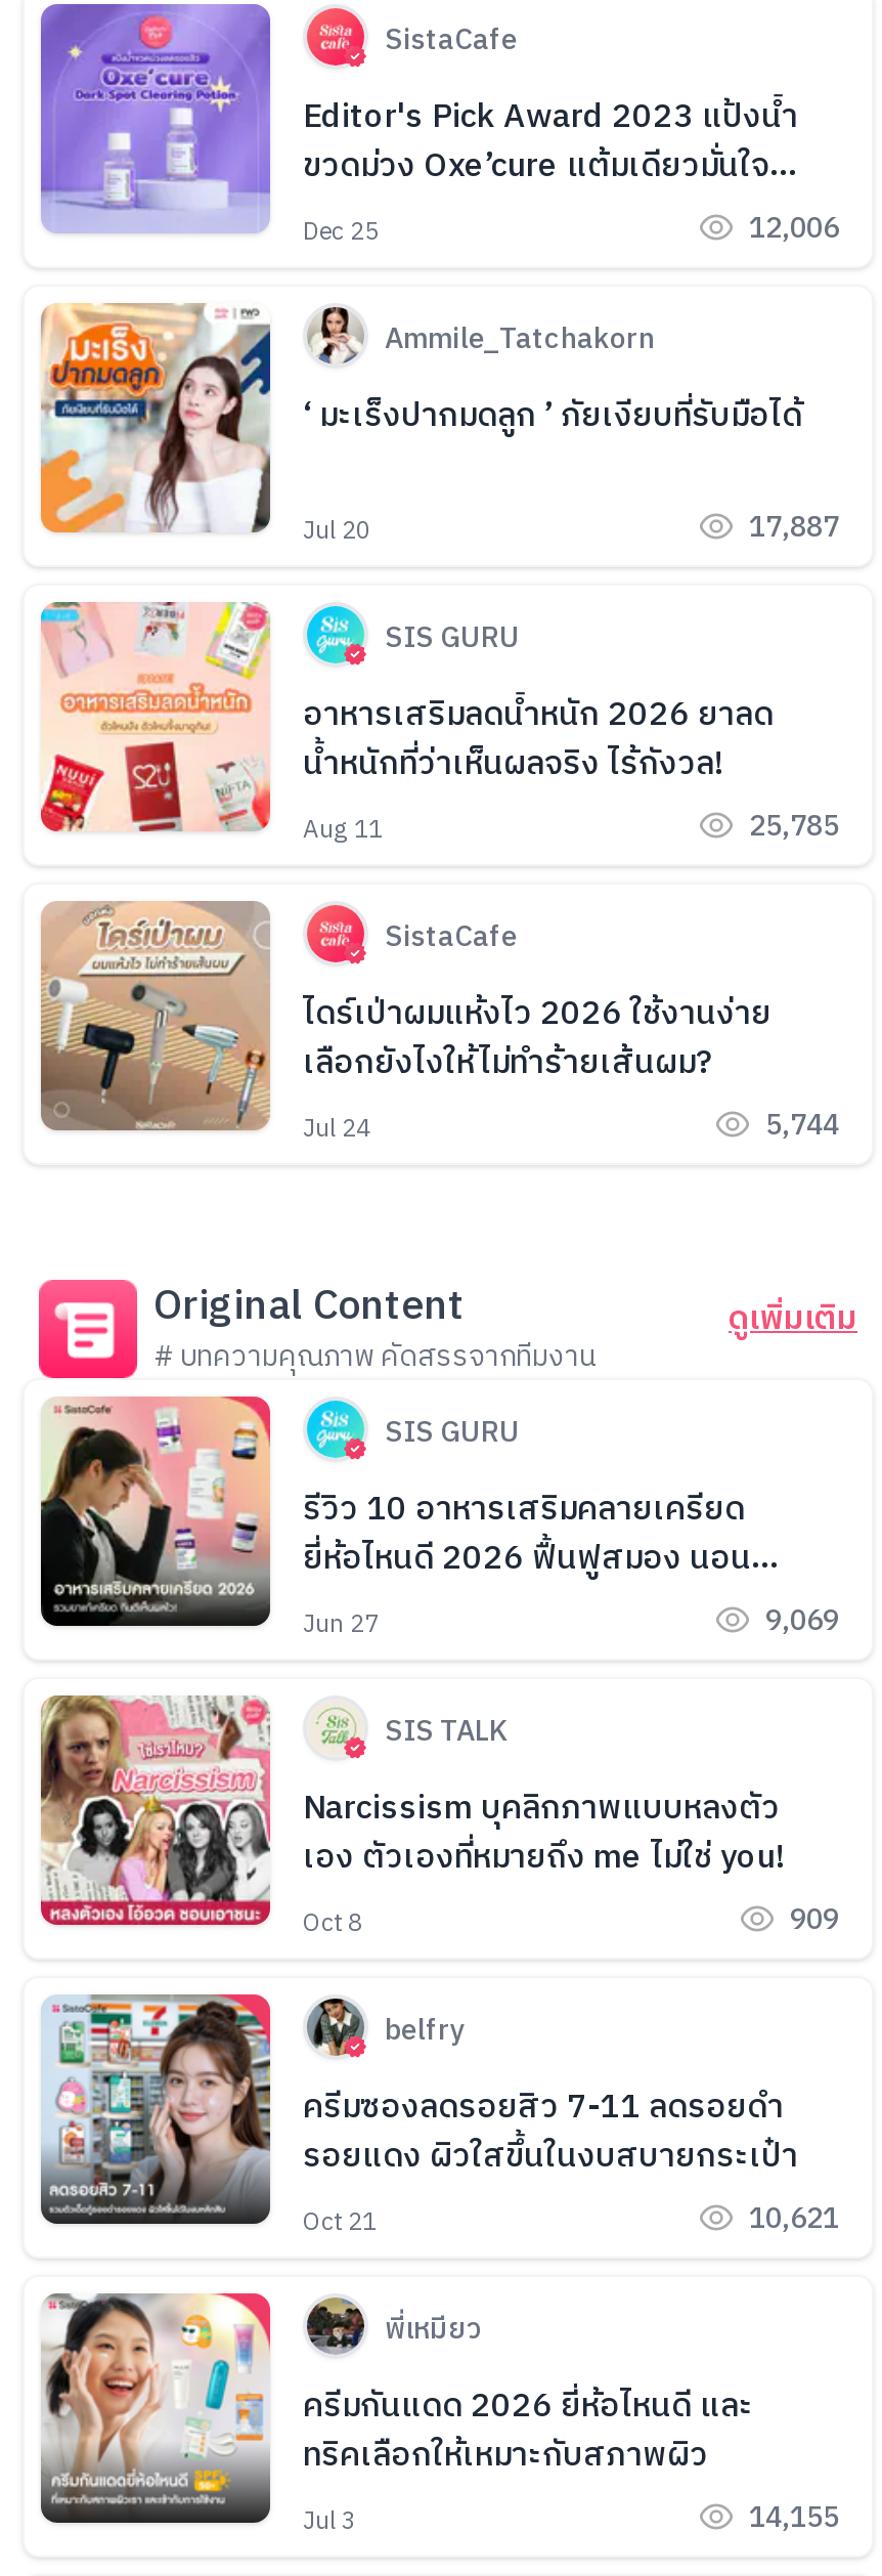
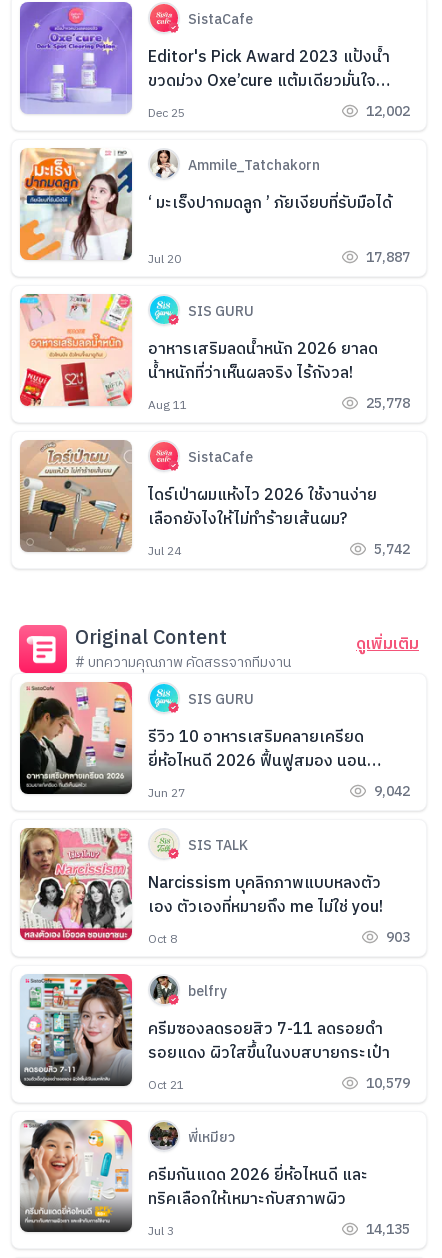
- 12,006
+ 12,002

- 25,785
+ 25,778

- 5,744
+ 5,742

- 9,069
+ 9,042

- 909
+ 903

- 10,621
+ 10,579

- 14,155
+ 14,135
